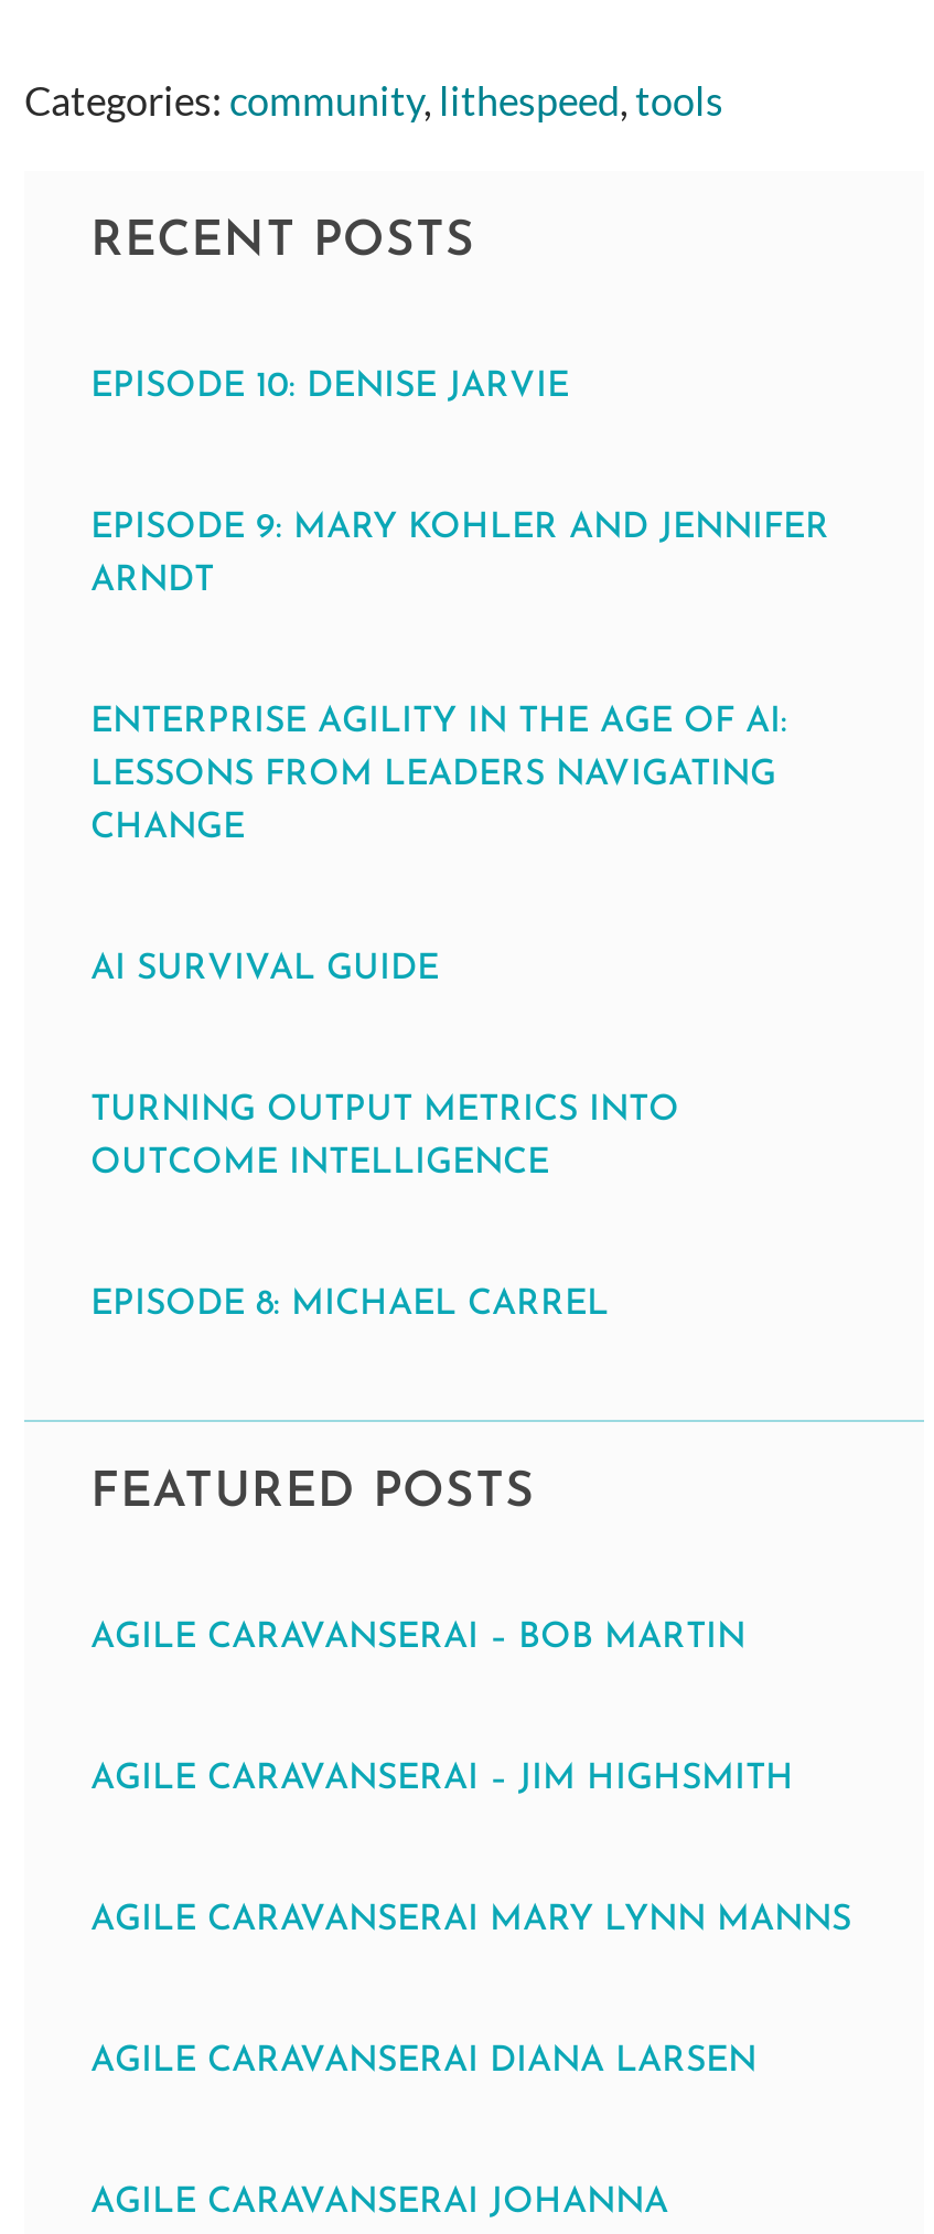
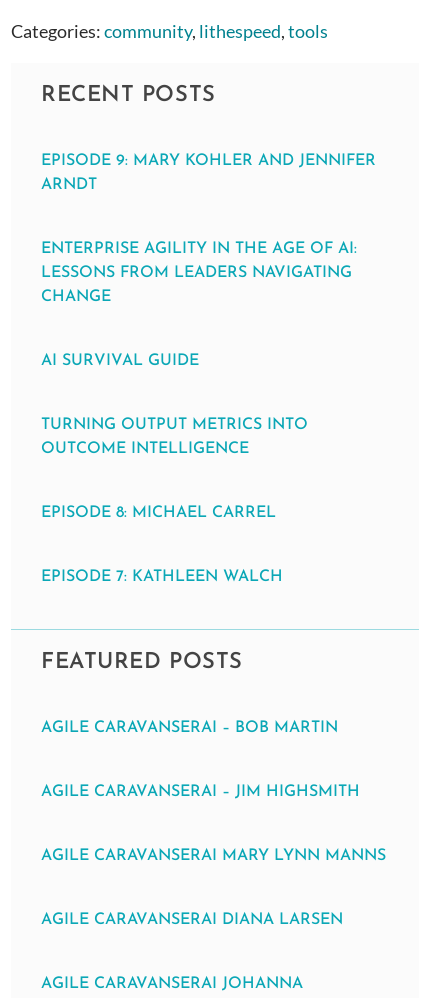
- EPISODE 10: DENISE JARVIE

moved up: EPISODE 9: MARY KOHLER AND JENNIFER | ARNDT | ENTERPRISE AGILITY IN THE AGE OF AI: | ... | OUTCOME INTELLIGENCE | EPISODE 8: MICHAEL CARREL

+ EPISODE 7: KATHLEEN WALCH
